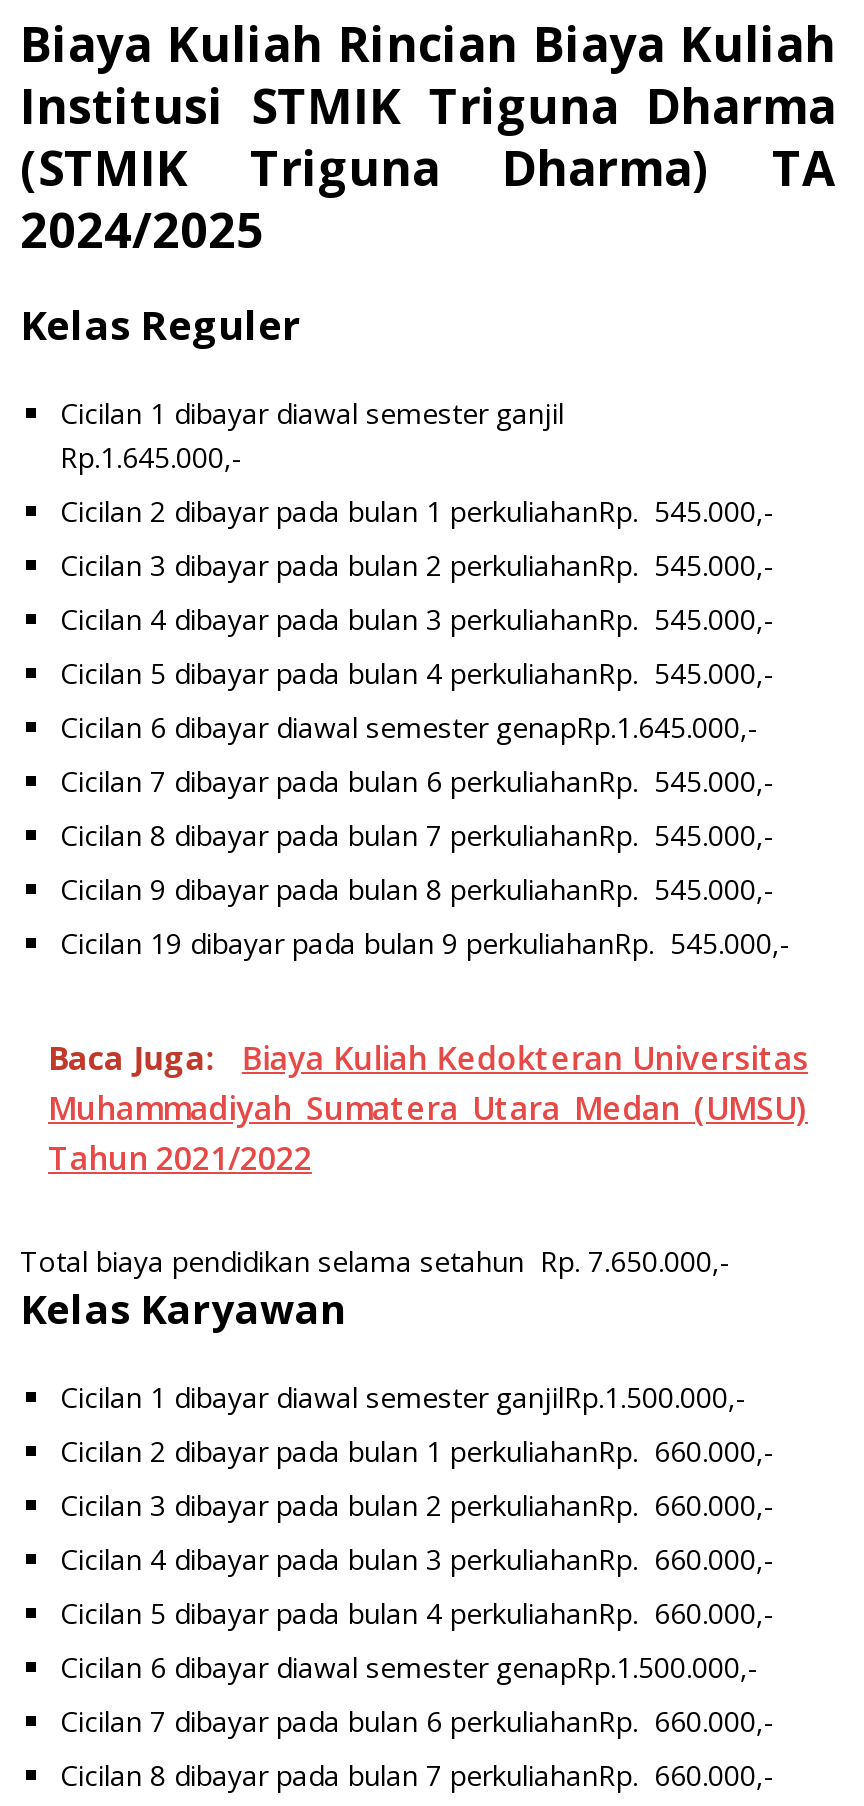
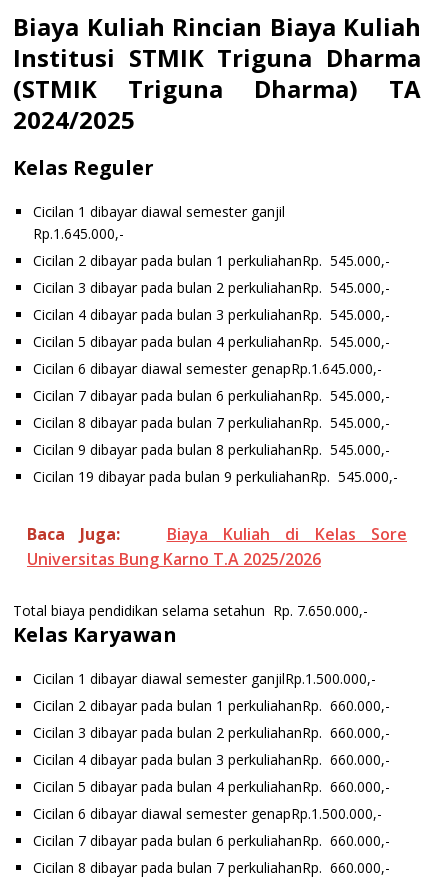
- Baca Juga: Biaya Kuliah Kedokteran Universitas
- Muhammadiyah Sumatera Utara Medan (UMSU)
- Tahun 2021/2022
+ Baca Juga:
+ Biaya Kuliah di Kelas Sore
+ Universitas Bung Karno T.A 2025/2026
